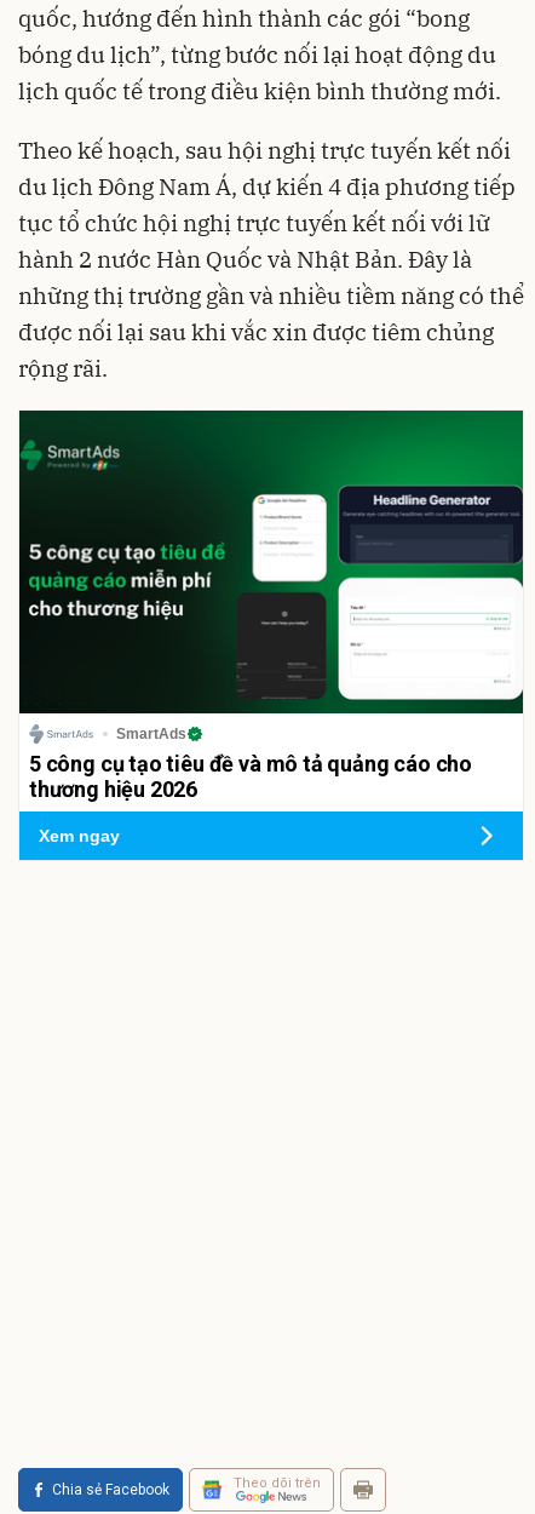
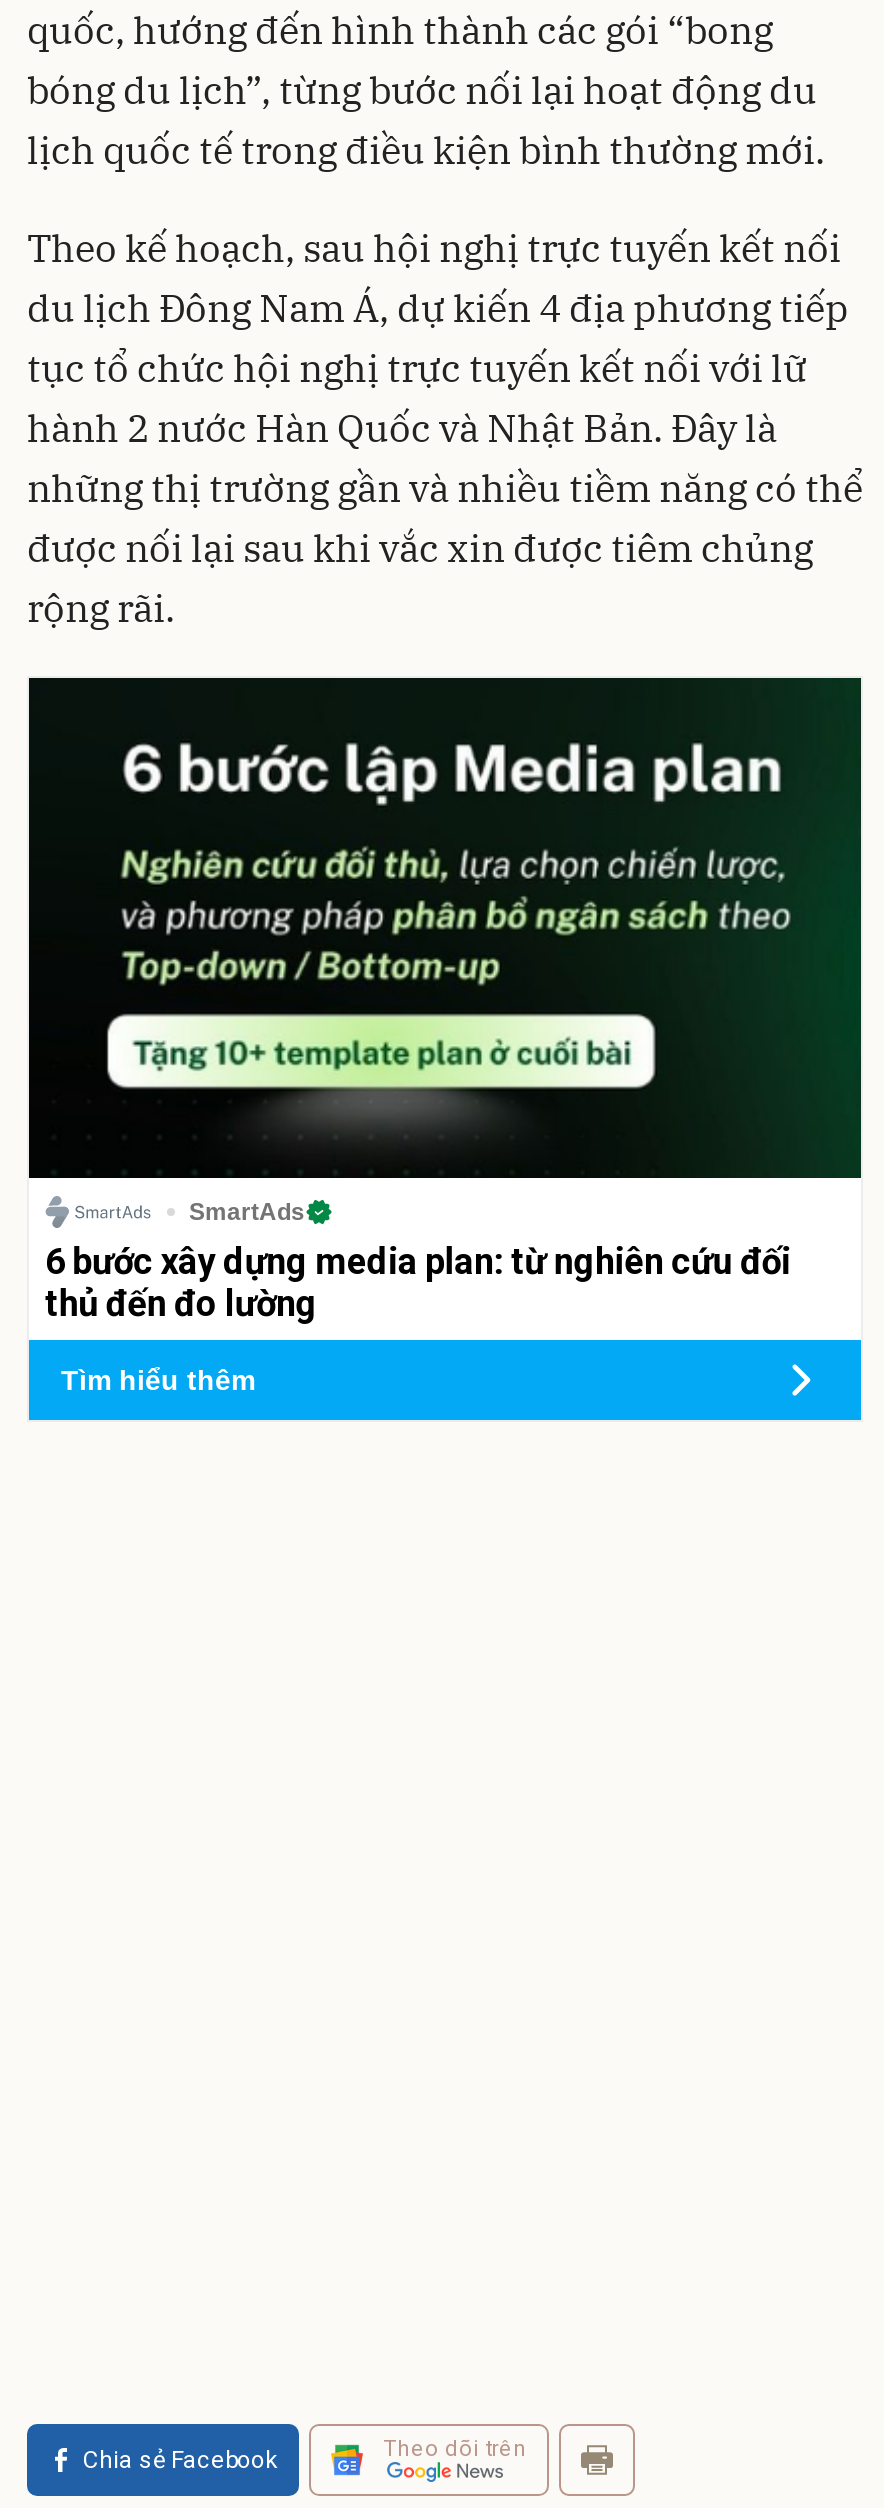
- [image]
- 5 công cụ tạo tiêu đề và mô tả quảng cáo cho
- thương hiệu 2026
+ [image]
+ 6 bước xây dựng media plan: từ nghiên cứu đối
+ thủ đến đo lường

- Xem ngay
+ Tìm hiểu thêm
